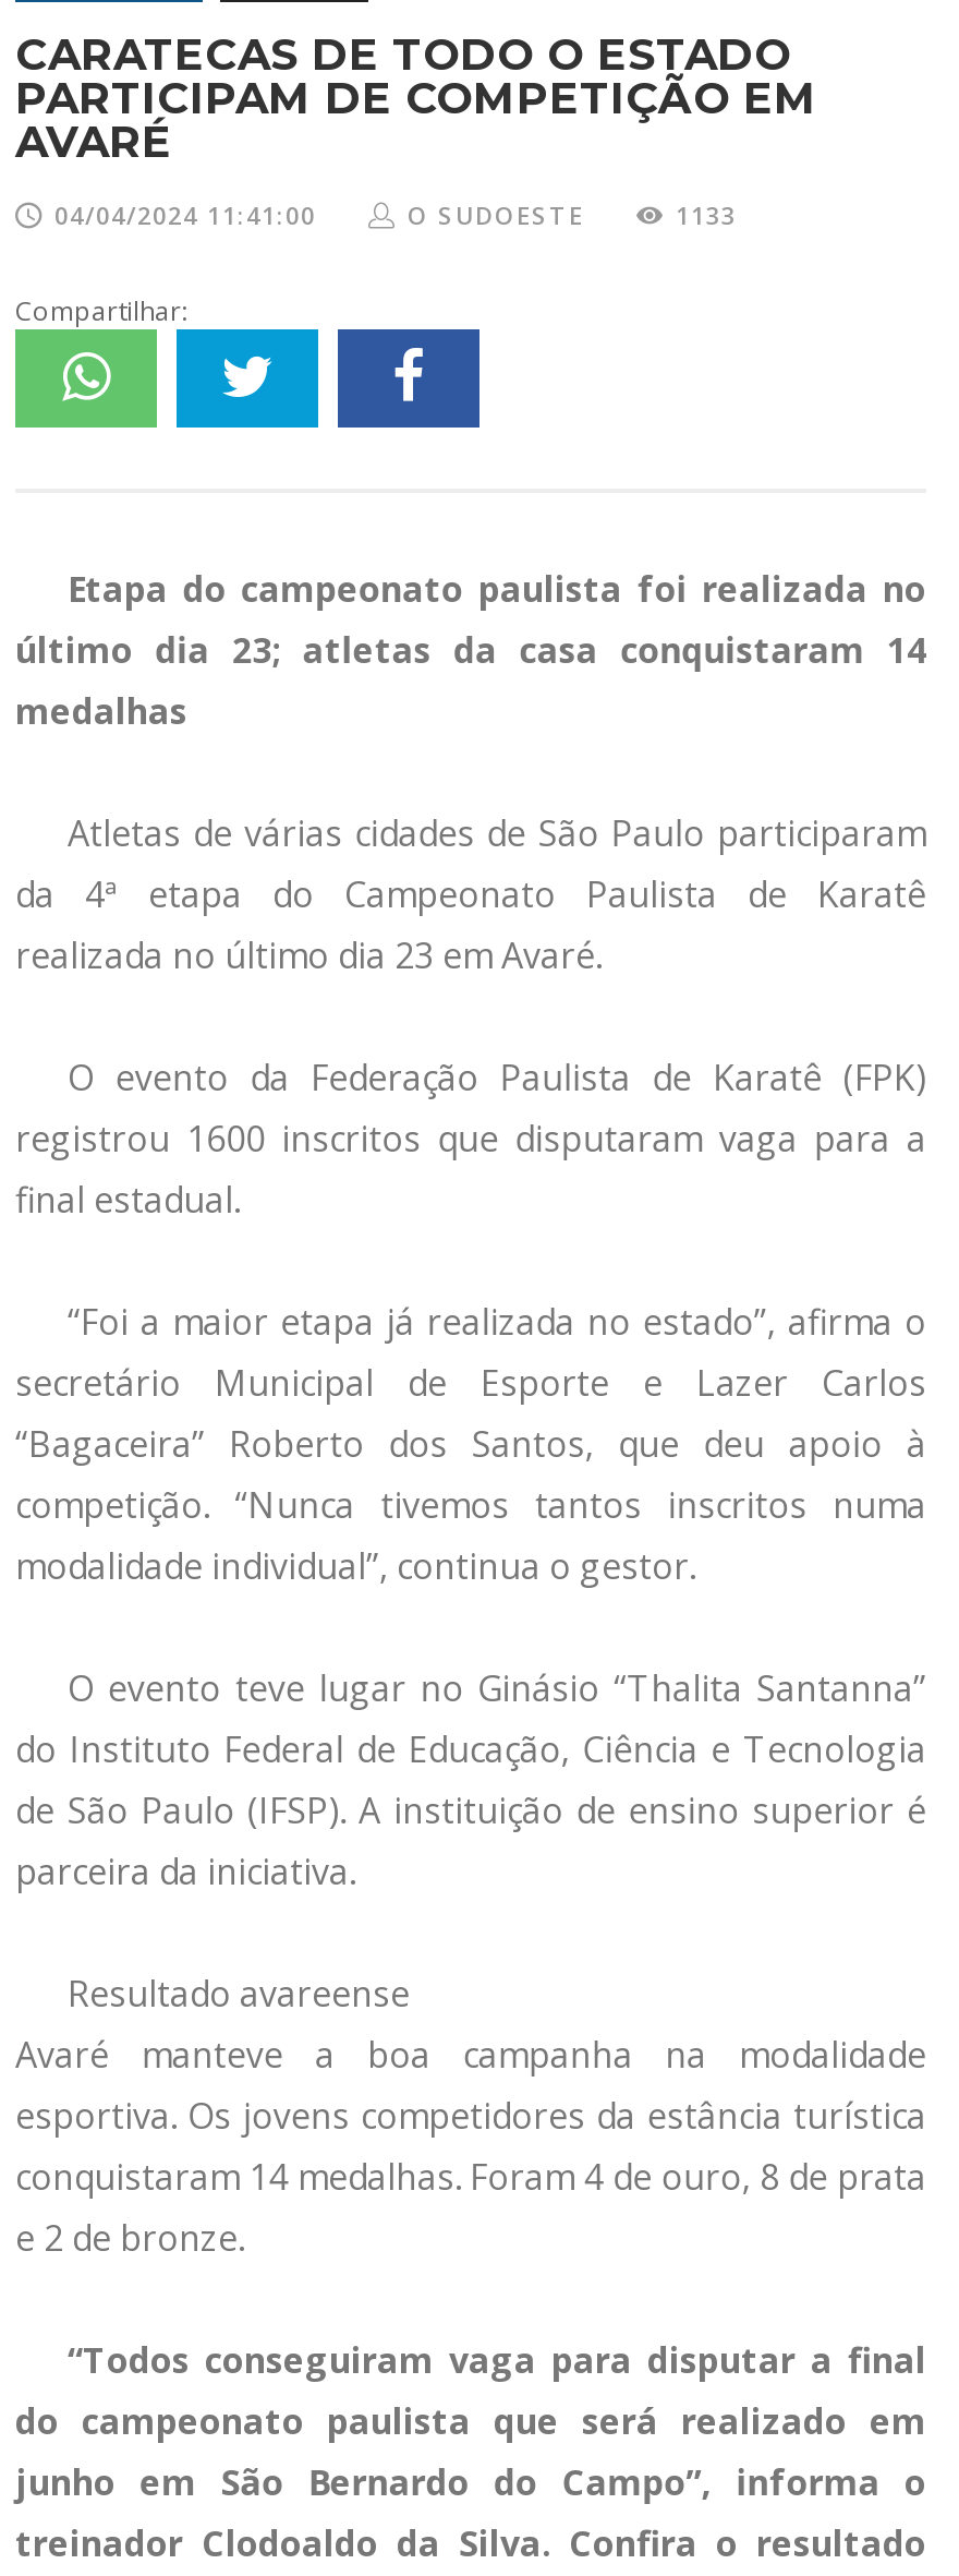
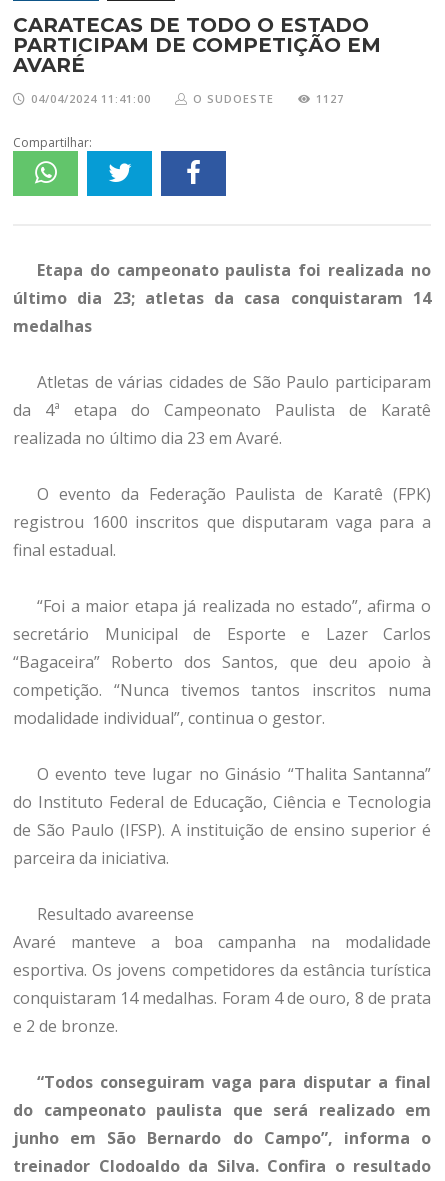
- 1133
+ 1127
